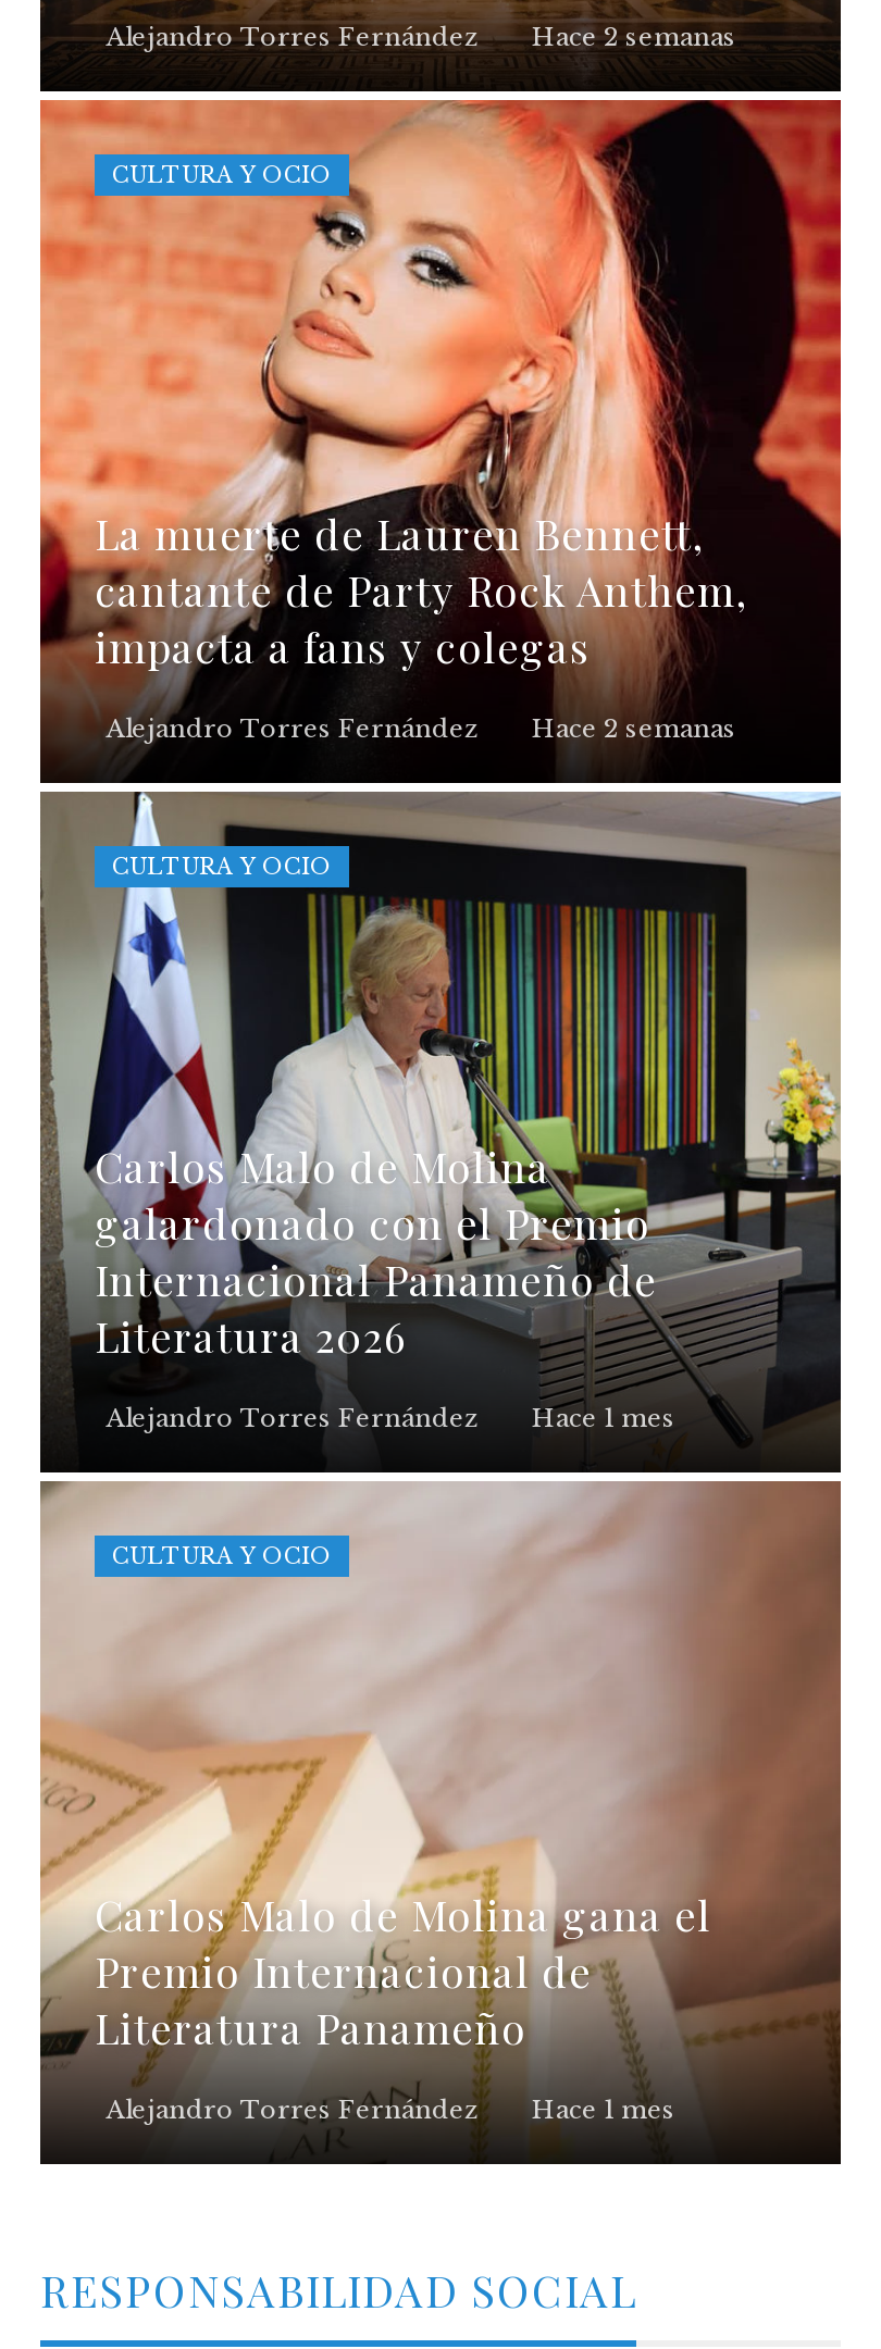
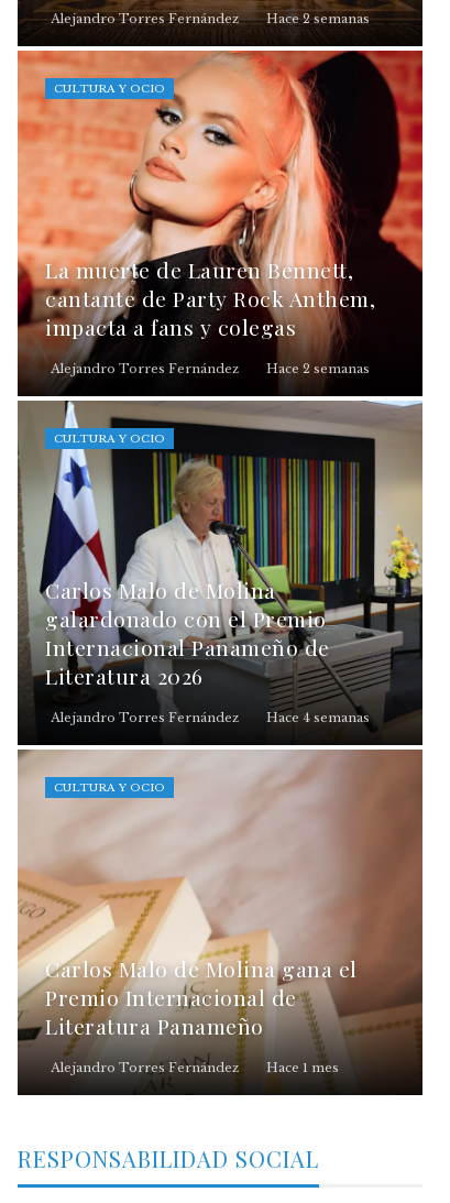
- Alejandro Torres Fernández Hace 1 mes
+ Alejandro Torres Fernández Hace 4 semanas
